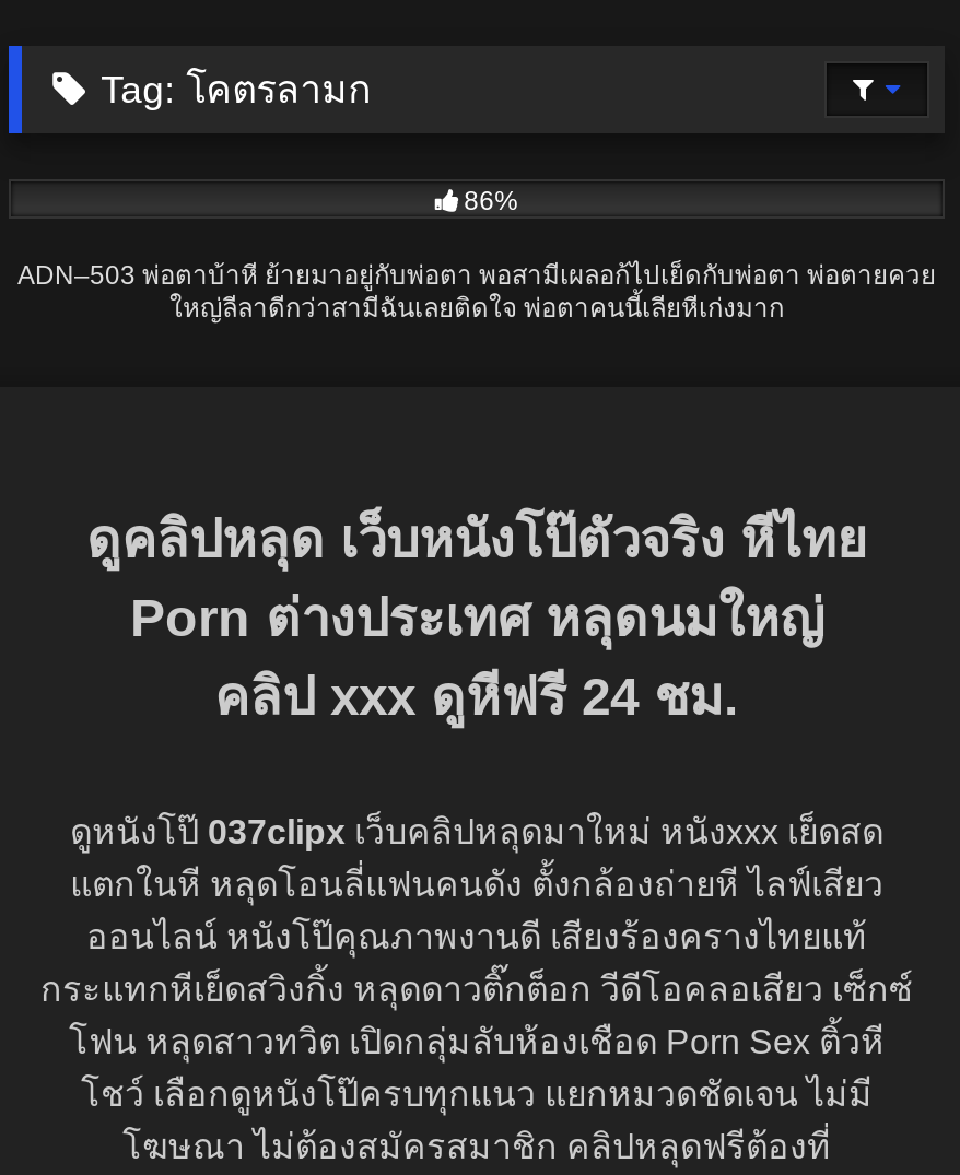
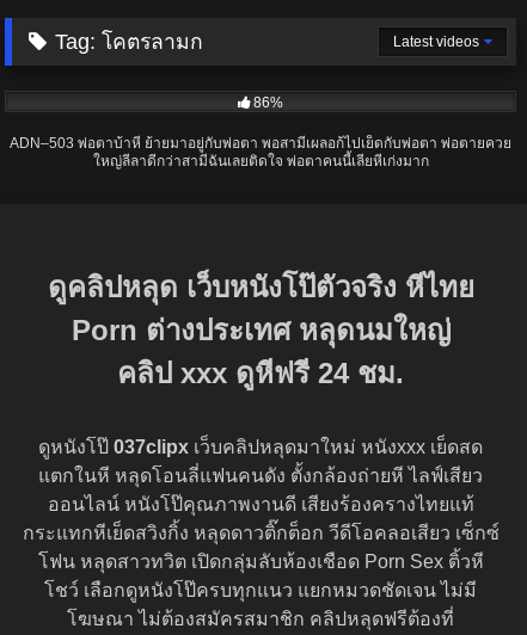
+ Latest videos
